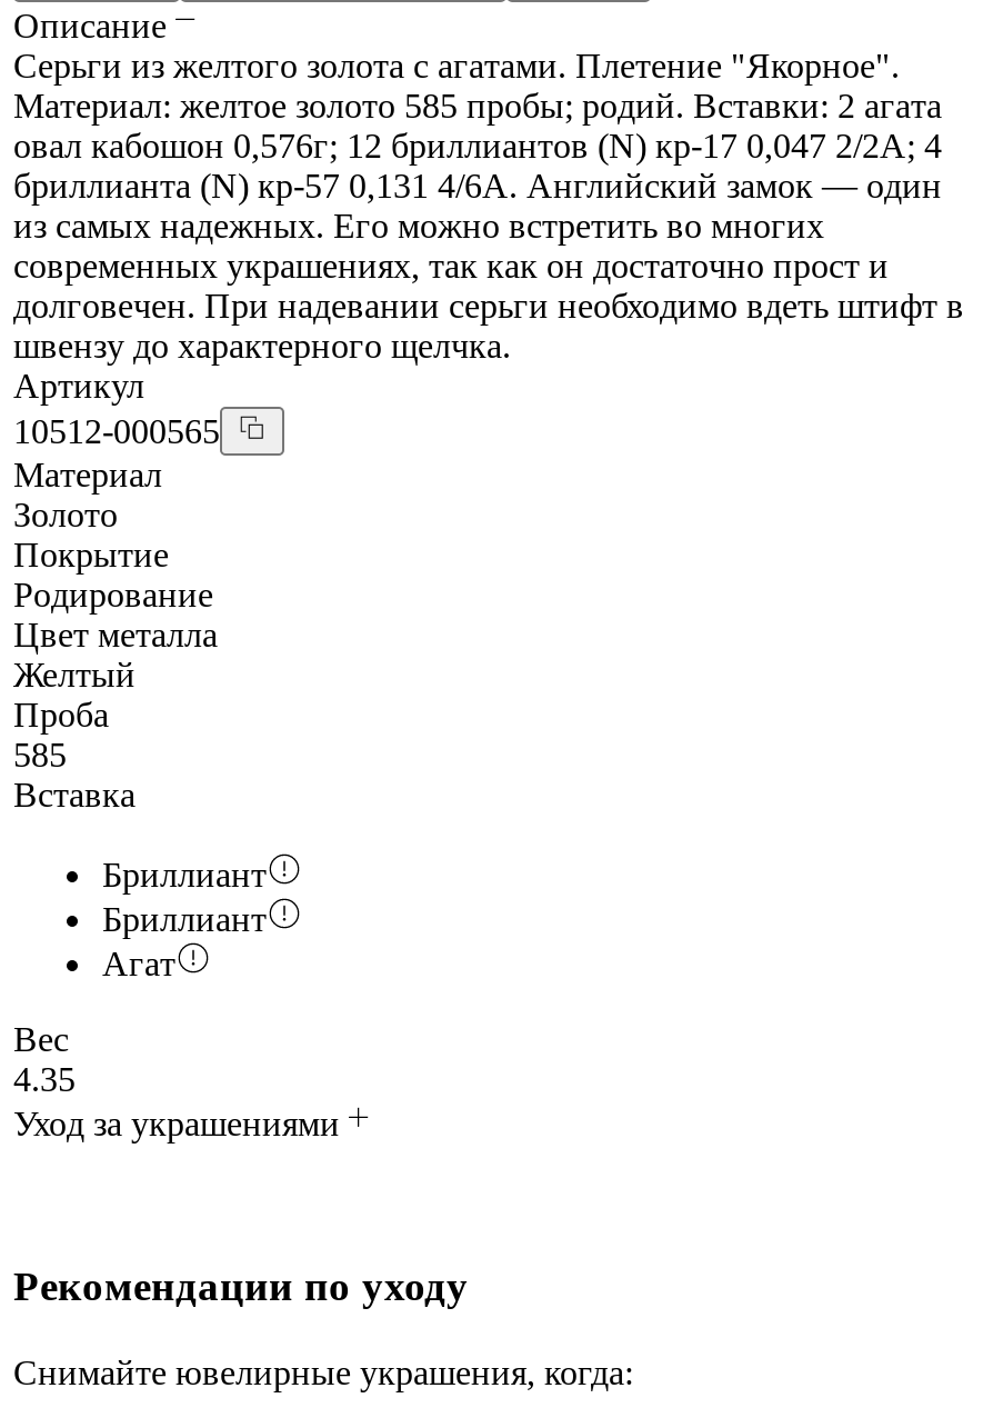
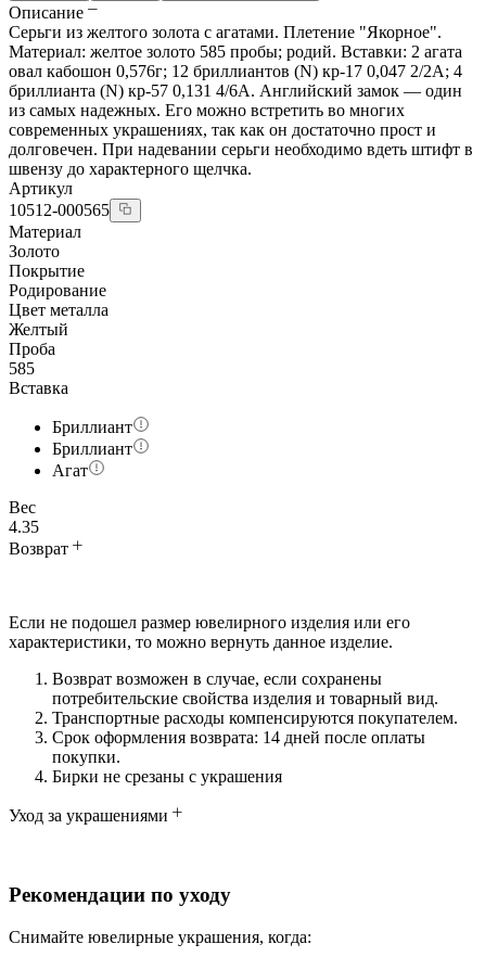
+ Возврат

+ Если не подошел размер ювелирного изделия или его
+ характеристики, то можно вернуть данное изделие.
+ Возврат возможен в случае, если сохранены
+ потребительские свойства изделия и товарный вид.
+ Транспортные расходы компенсируются покупателем.
+ Срок оформления возврата: 14 дней после оплаты
+ покупки.
+ Бирки не срезаны с украшения
